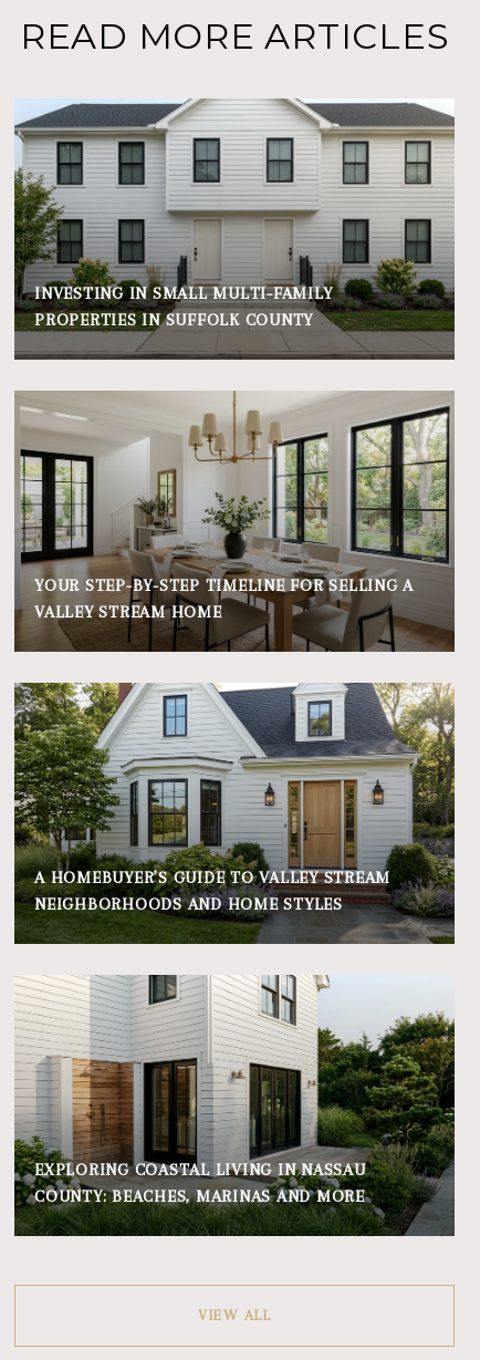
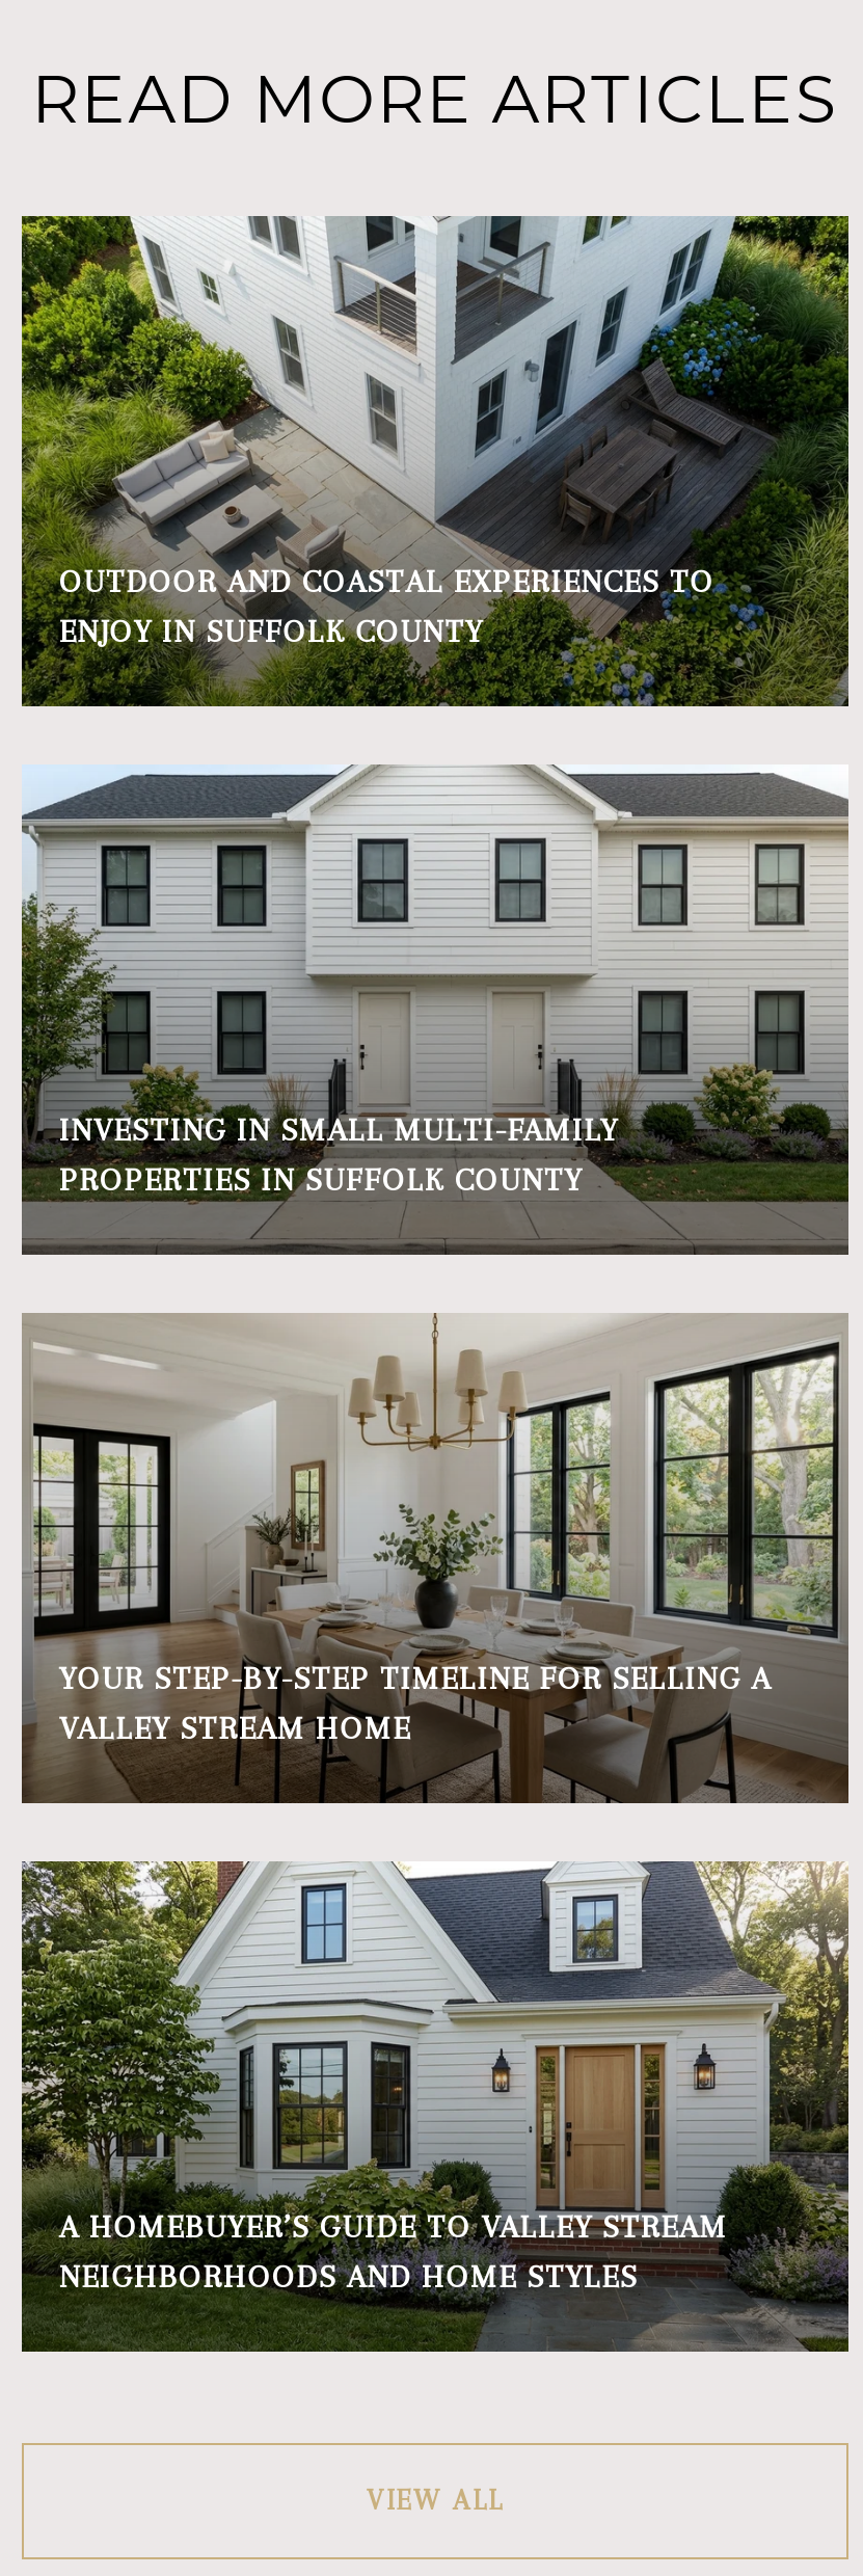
+ [image]
+ OUTDOOR AND COASTAL EXPERIENCES TO
+ ENJOY IN SUFFOLK COUNTY

moved down: [image] | INVESTING IN SMALL MULTI-FAMILY | PROPERTIES IN SUFFOLK COUNTY | YOUR STEP-BY-STEP TIMELINE FOR SELLING A | VALLEY STREAM HOME | A HOMEBUYER’S GUIDE TO VALLEY STREAM | NEIGHBORHOODS AND HOME STYLES

- [image]
- EXPLORING COASTAL LIVING IN NASSAU
- COUNTY: BEACHES, MARINAS AND MORE
